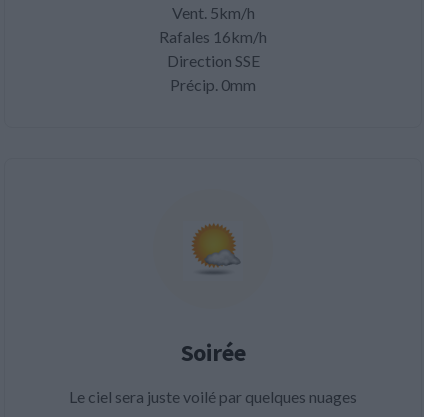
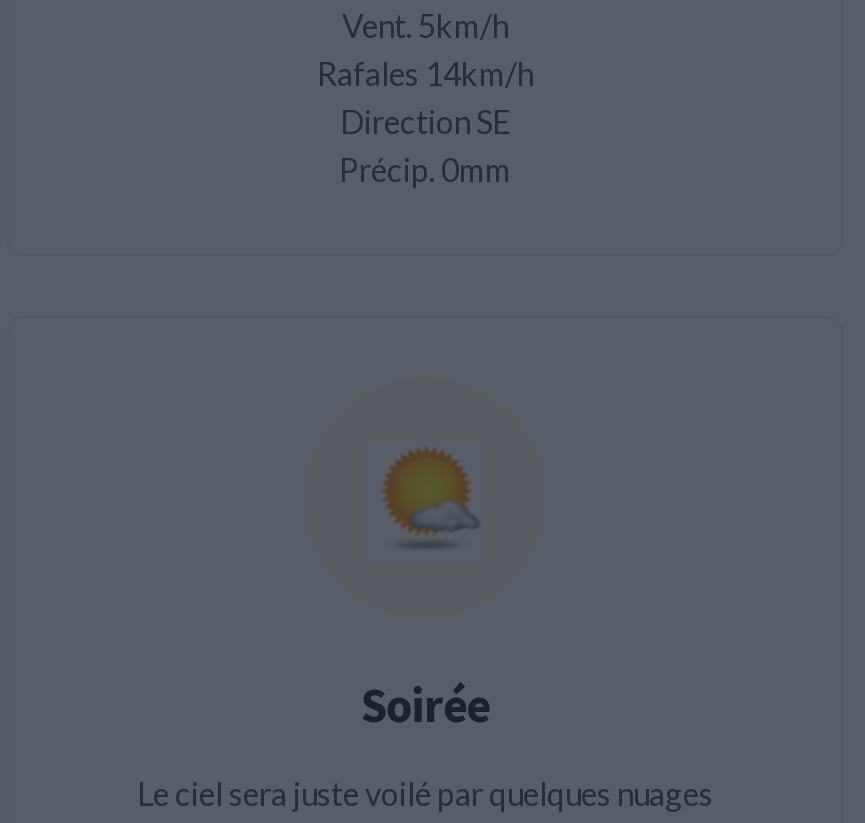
- Rafales 16km/h
+ Rafales 14km/h

- Direction SSE
+ Direction SE
